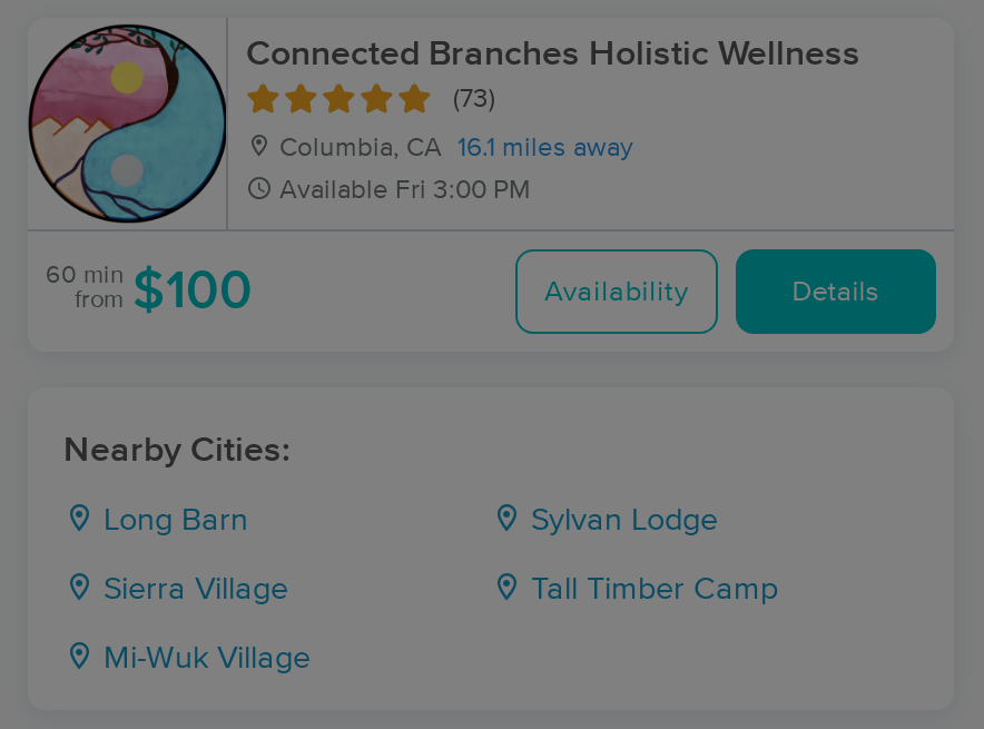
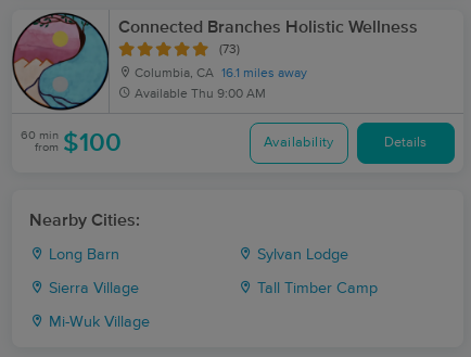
- Available Fri 3:00 PM
+ Available Thu 9:00 AM
